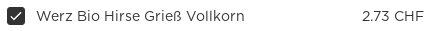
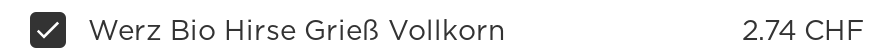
- 2.73 CHF
+ 2.74 CHF
